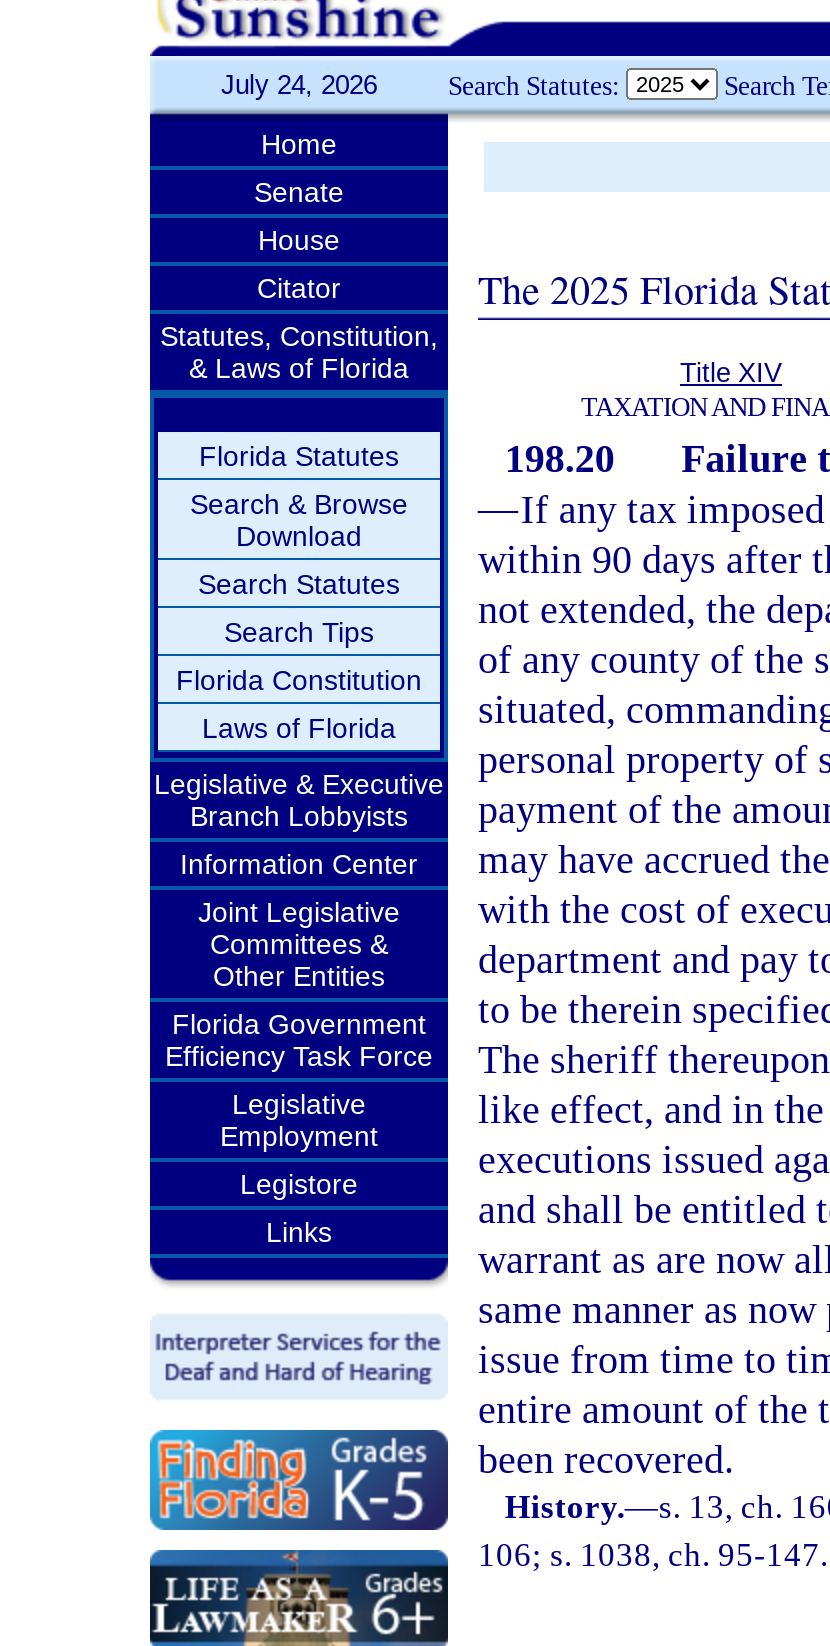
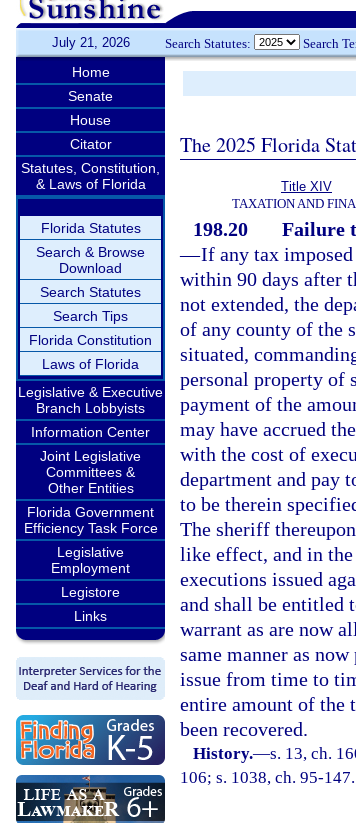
- July 24, 2026
+ July 21, 2026
